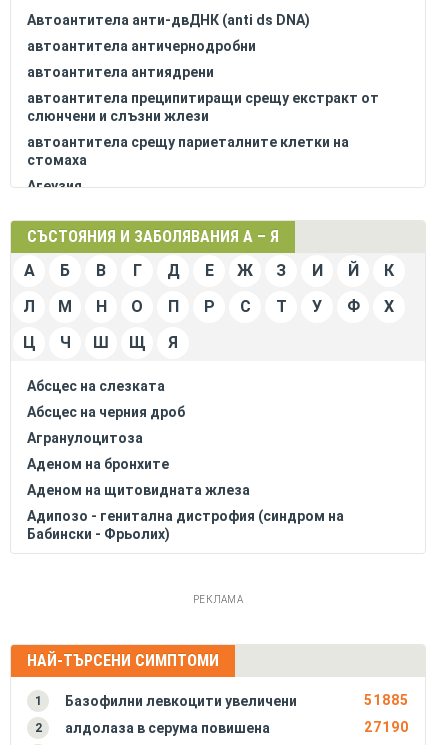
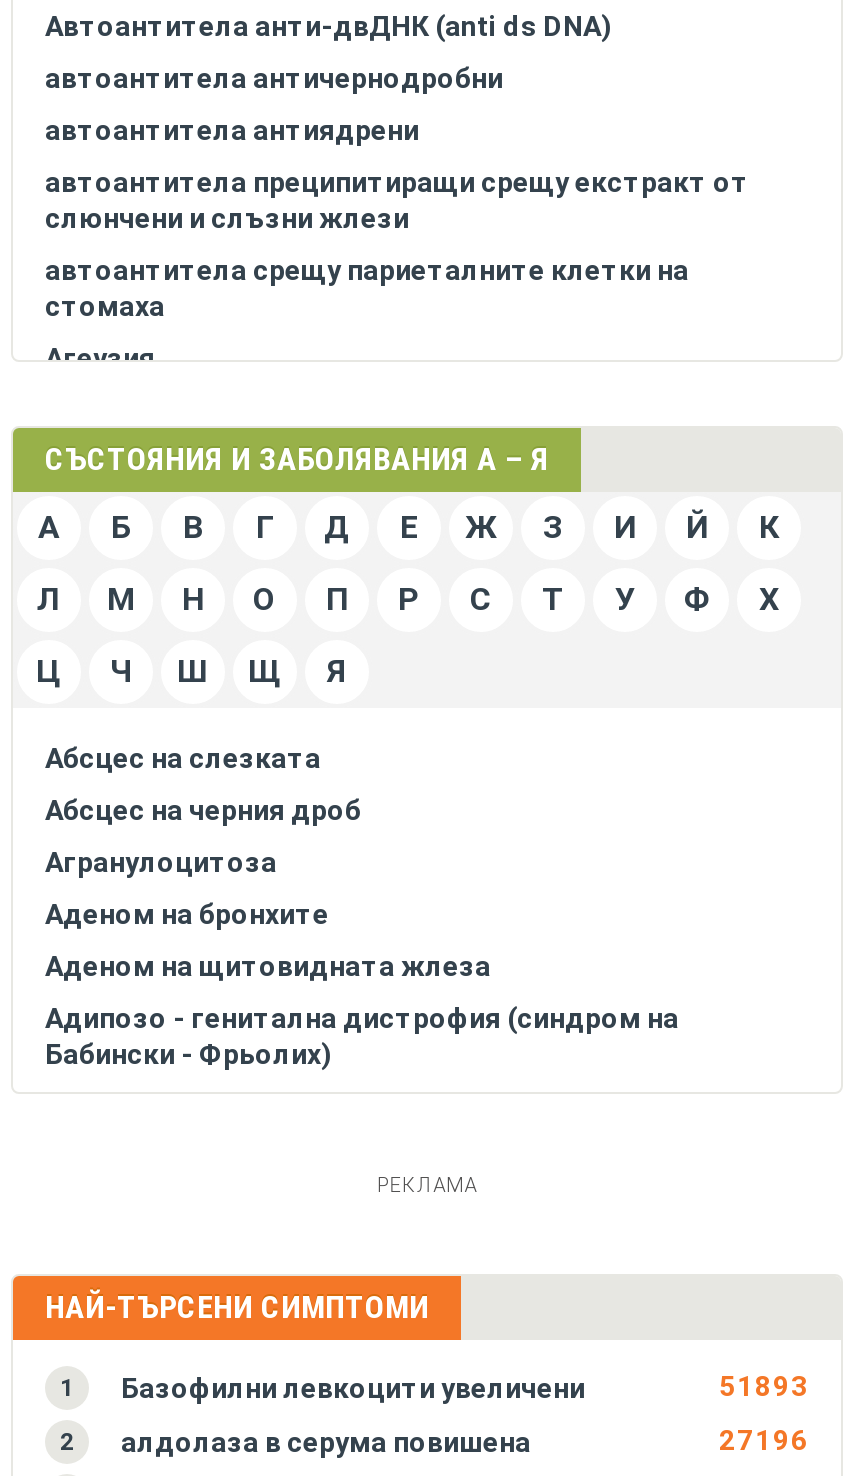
- 51885
+ 51893

- 27190
+ 27196
